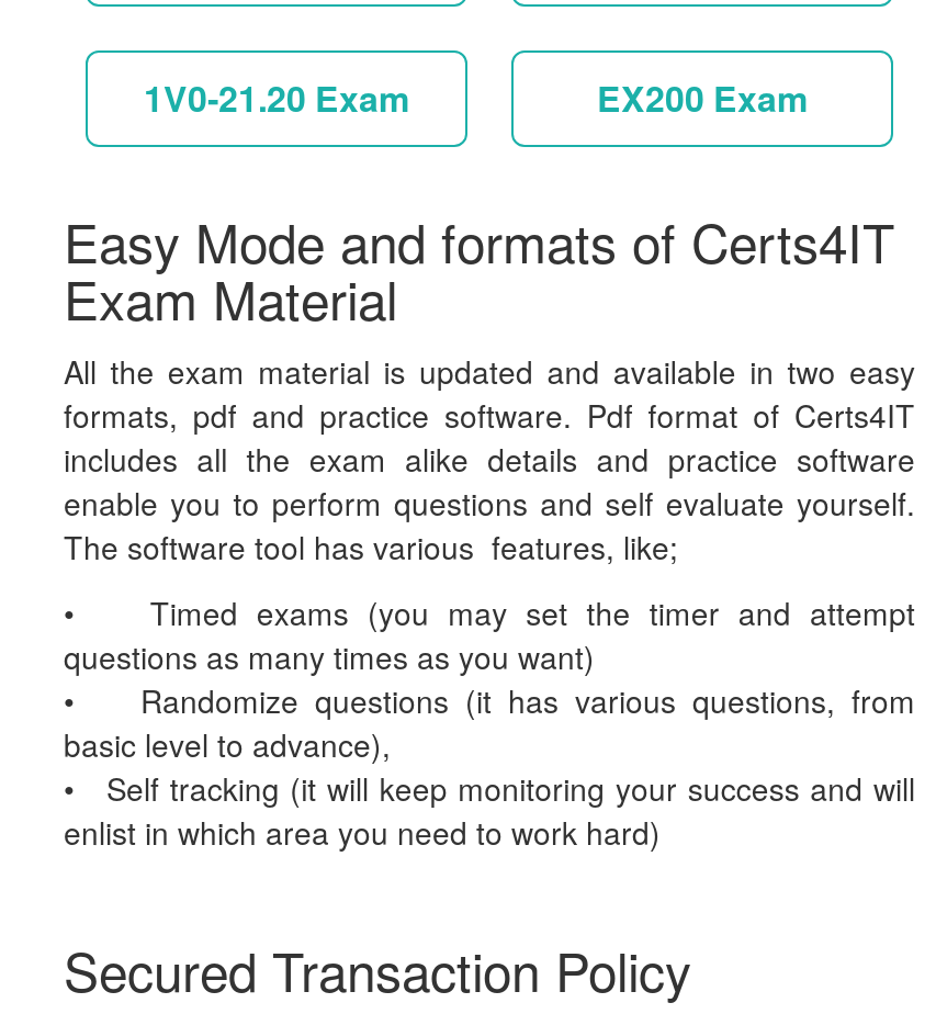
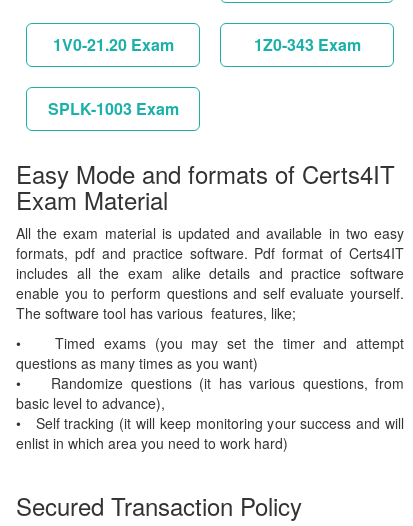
- EX200 Exam
+ 1Z0-343 Exam
+ SPLK-1003 Exam
